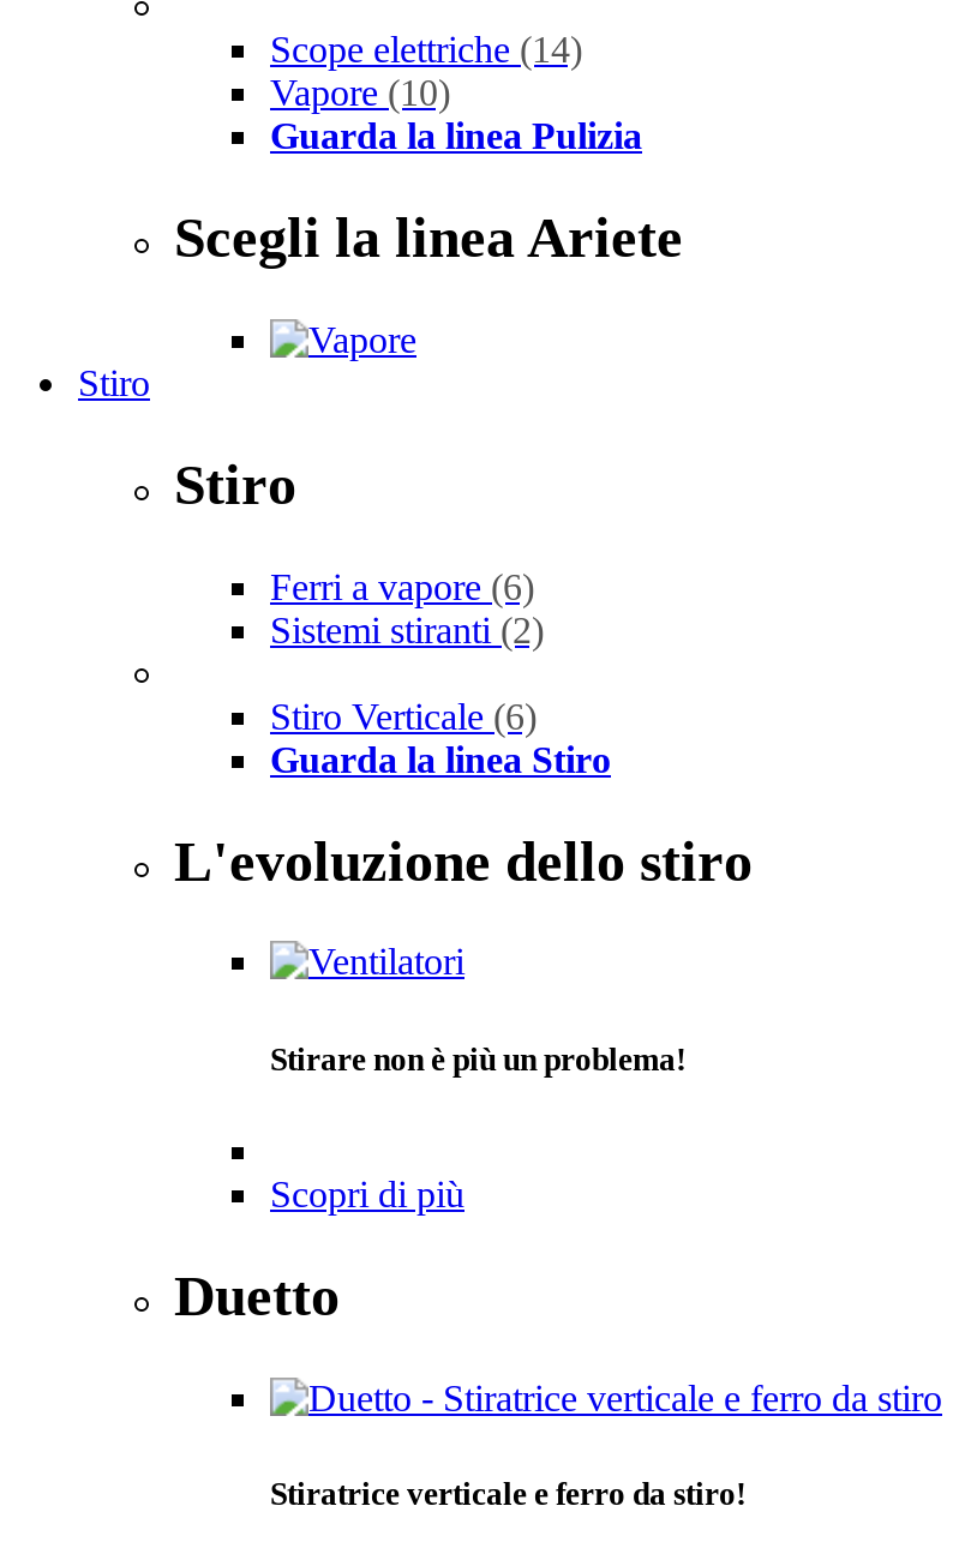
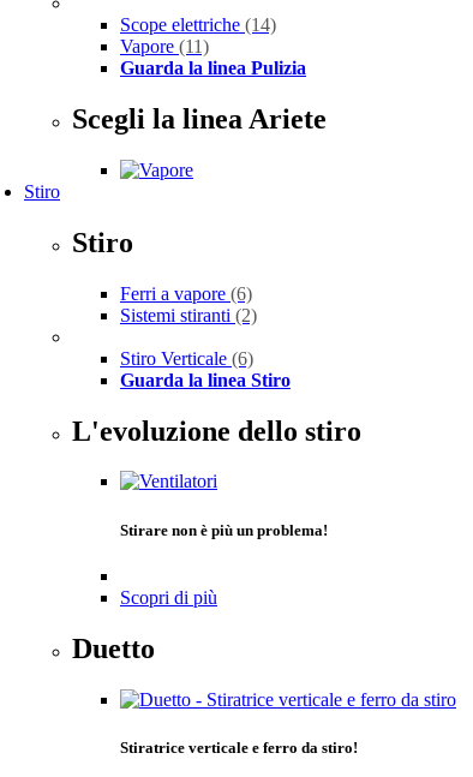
- Vapore (10)
+ Vapore (11)
